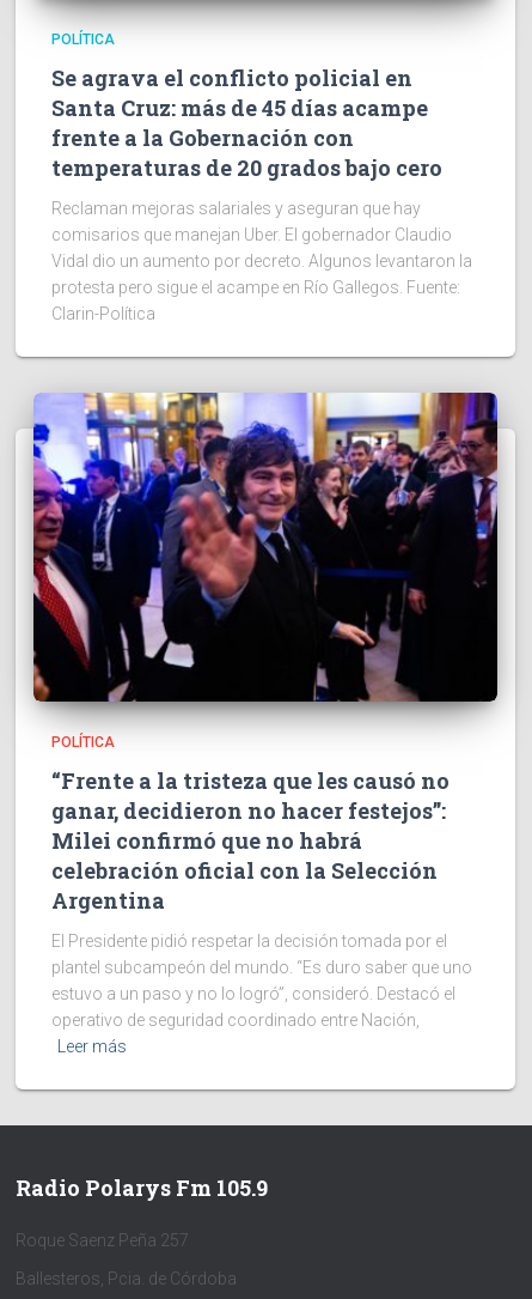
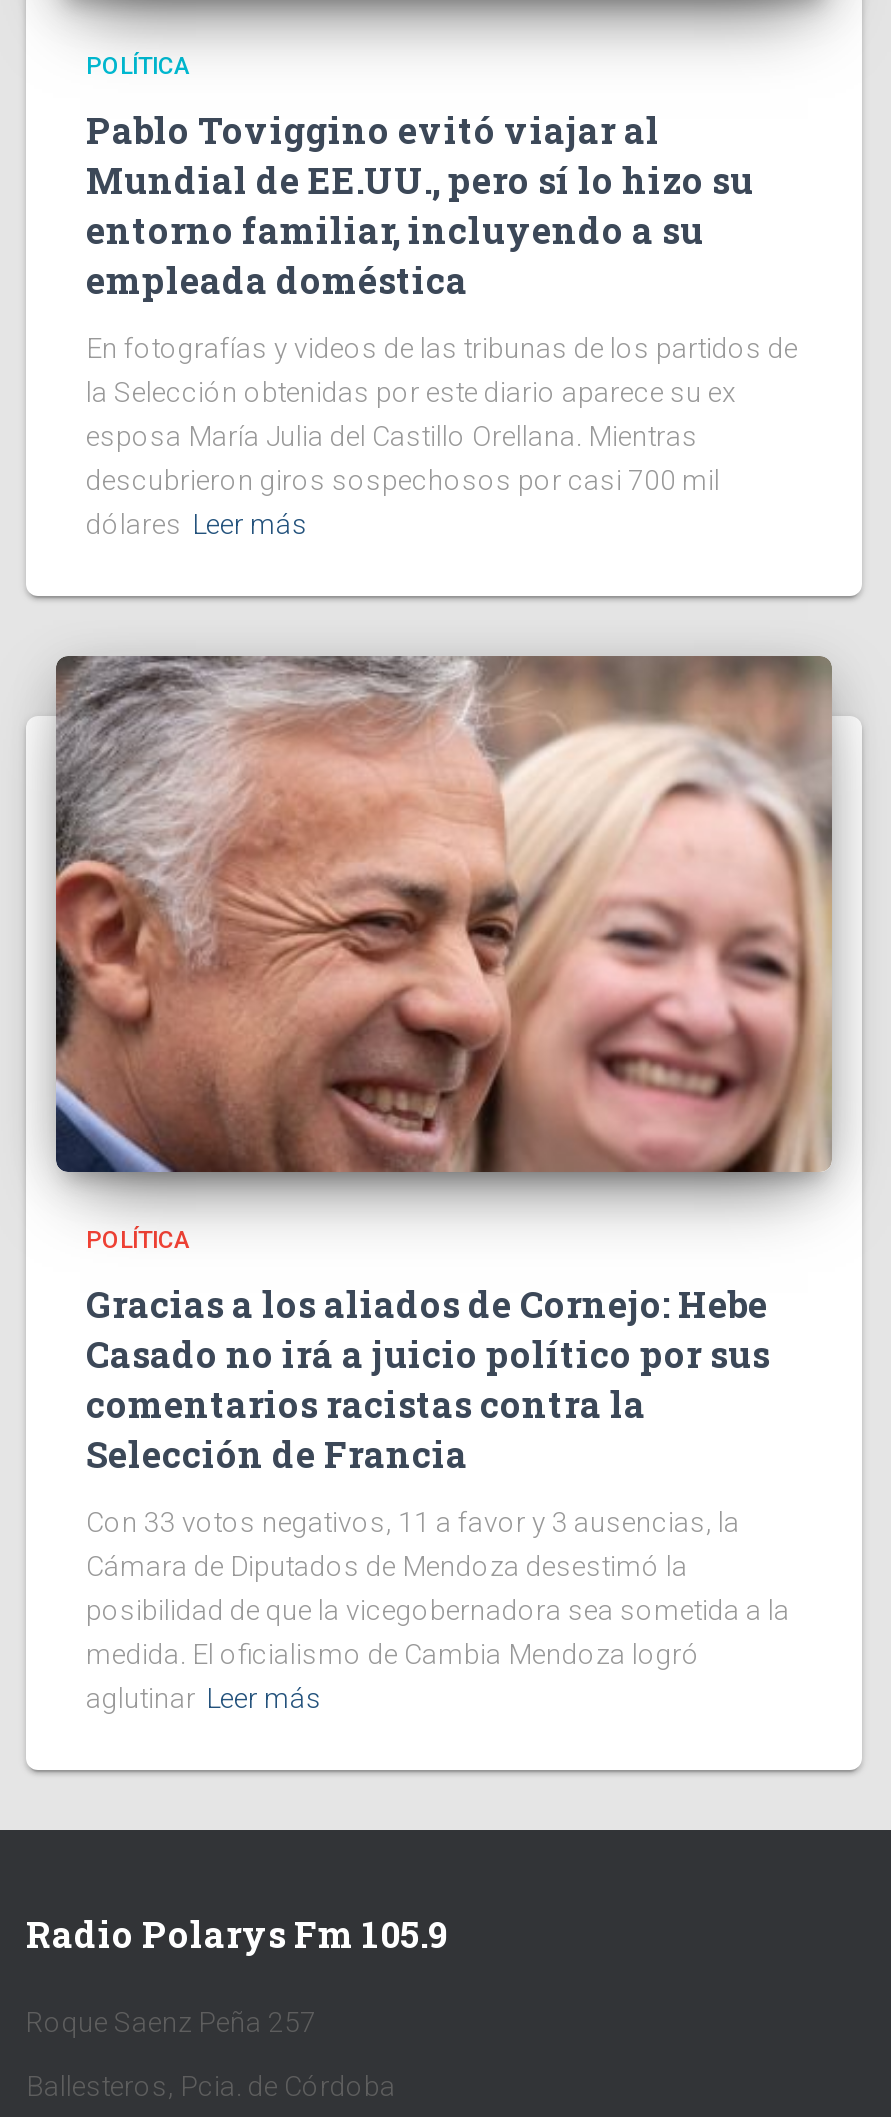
- Se agrava el conflicto policial en
- Santa Cruz: más de 45 días acampe
- frente a la Gobernación con
- temperaturas de 20 grados bajo cero
+ Pablo Toviggino evitó viajar al
+ Mundial de EE.UU., pero sí lo hizo su
+ entorno familiar, incluyendo a su
+ empleada doméstica

- Reclaman mejoras salariales y aseguran que hay
- comisarios que manejan Uber. El gobernador Claudio
- Vidal dio un aumento por decreto. Algunos levantaron la
- protesta pero sigue el acampe en Río Gallegos. Fuente:
- Clarin-Política
+ En fotografías y videos de las tribunas de los partidos de
+ la Selección obtenidas por este diario aparece su ex
+ esposa María Julia del Castillo Orellana. Mientras
+ descubrieron giros sospechosos por casi 700 mil
+ dólares Leer más

- [image]
+ [image]

- “Frente a la tristeza que les causó no
- ganar, decidieron no hacer festejos”:
- Milei confirmó que no habrá
- celebración oficial con la Selección
- Argentina
+ Gracias a los aliados de Cornejo: Hebe
+ Casado no irá a juicio político por sus
+ comentarios racistas contra la
+ Selección de Francia

- El Presidente pidió respetar la decisión tomada por el
- plantel subcampeón del mundo. “Es duro saber que uno
- estuvo a un paso y no lo logró”, consideró. Destacó el
- operativo de seguridad coordinado entre Nación,
- Leer más
+ Con 33 votos negativos, 11 a favor y 3 ausencias, la
+ Cámara de Diputados de Mendoza desestimó la
+ posibilidad de que la vicegobernadora sea sometida a la
+ medida. El oficialismo de Cambia Mendoza logró
+ aglutinar Leer más
